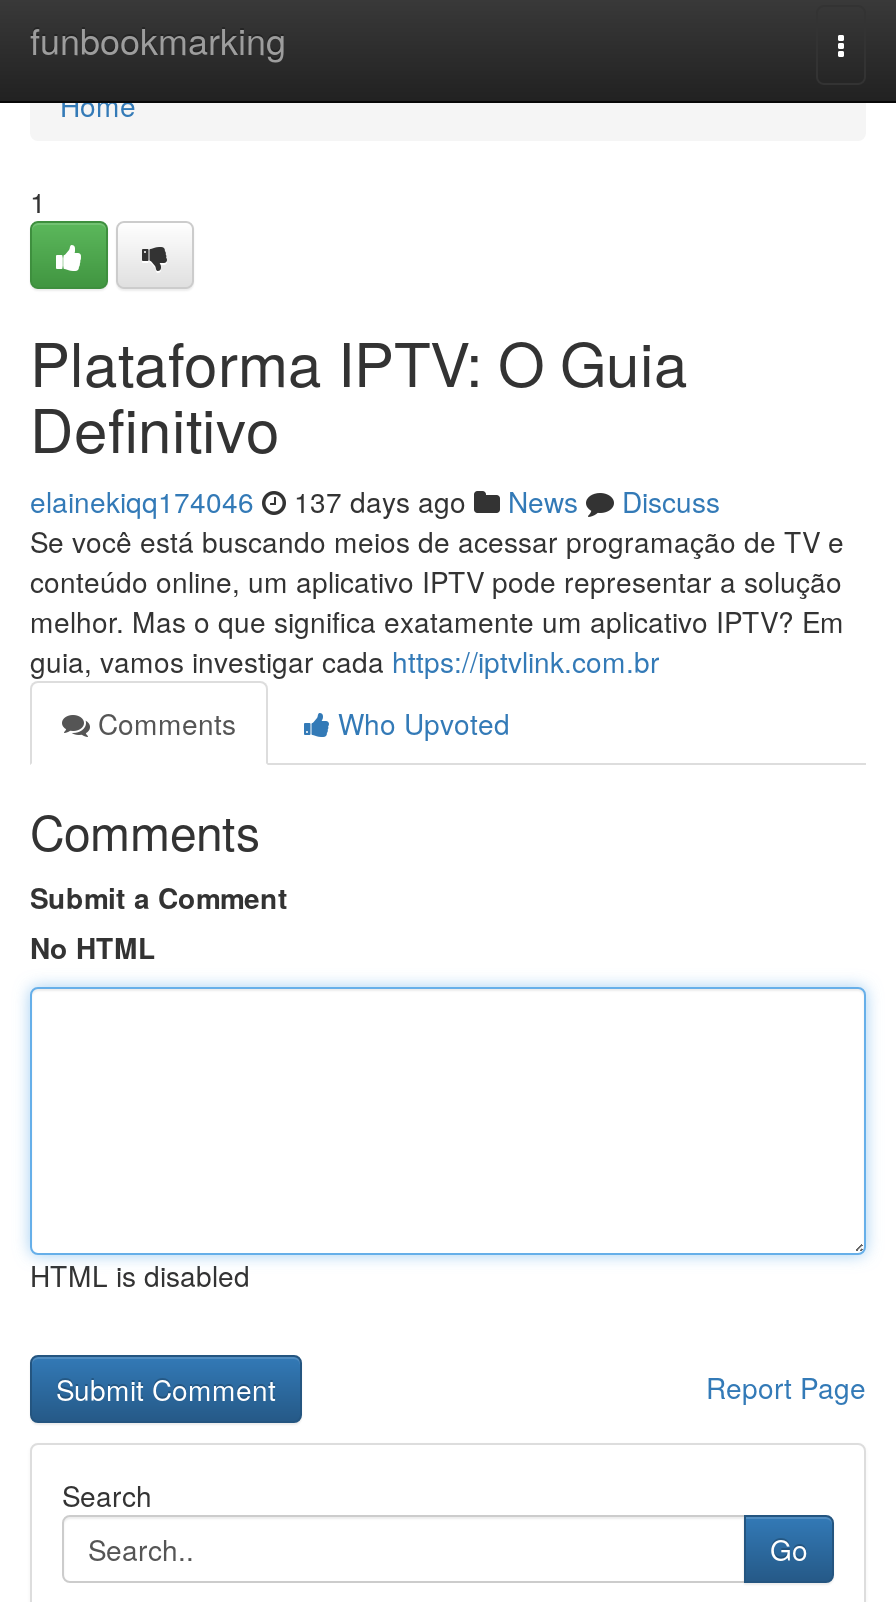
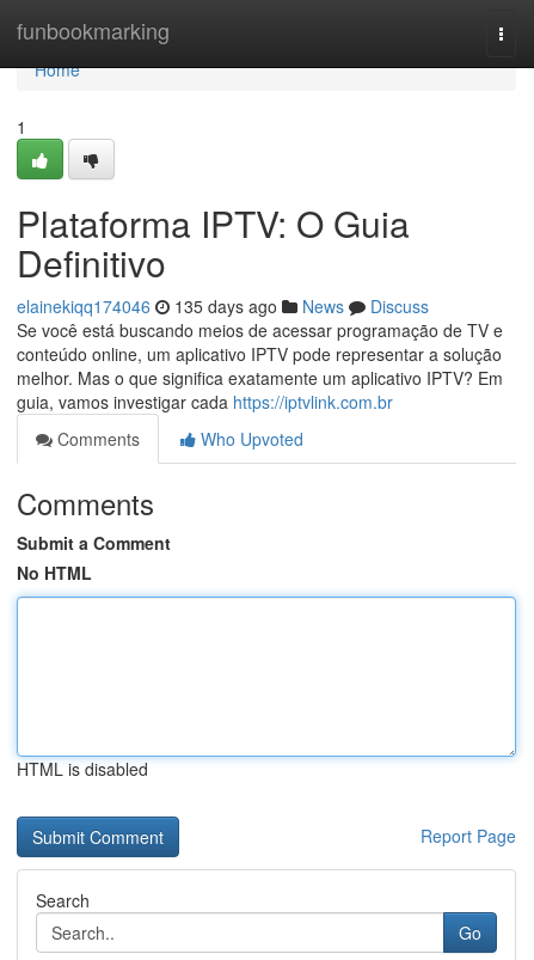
- elainekiqq174046 137 days ago News Discuss
+ elainekiqq174046 135 days ago News Discuss
